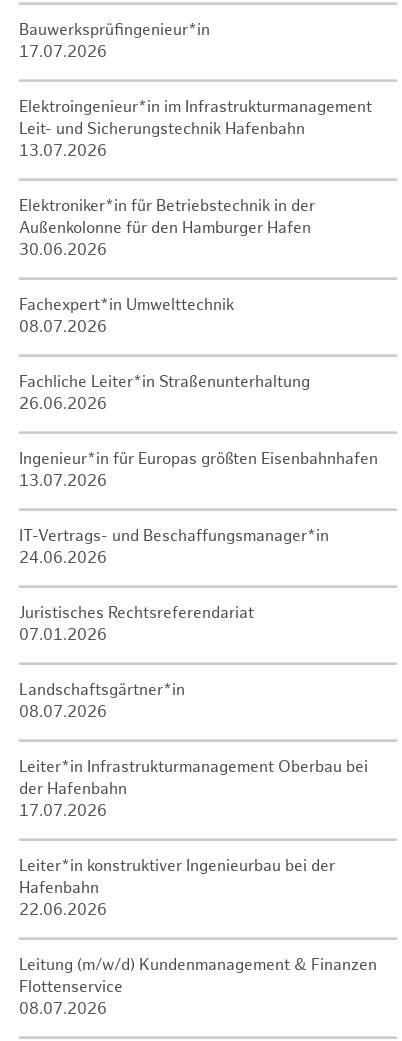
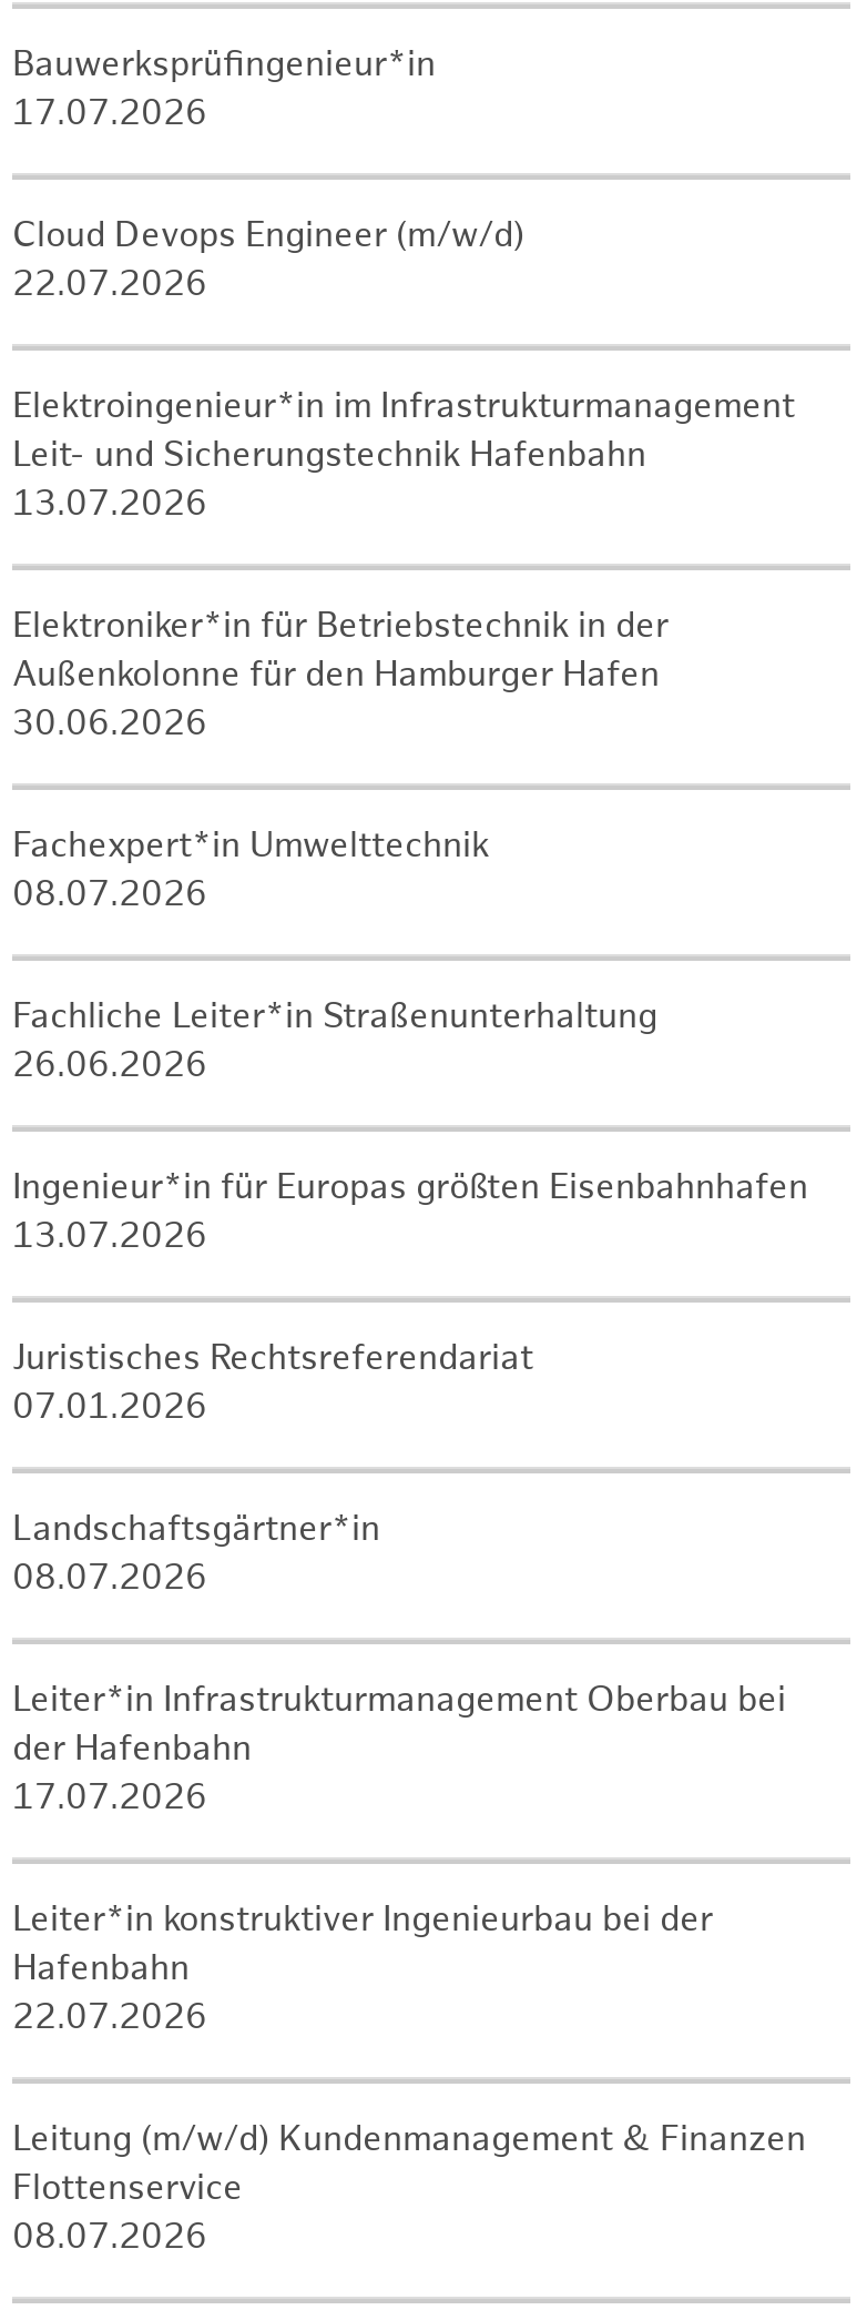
+ Cloud Devops Engineer (m/w/d)
+ 22.07.2026

moved down: Elektroingenieur*in im Infrastrukturmanagement | Leit- und Sicherungstechnik Hafenbahn | 13.07.2026 | ... | Ingenieur*in für Europas größten Eisenbahnhafen | 13.07.2026

- IT-Vertrags- und Beschaffungsmanager*in
- 24.06.2026

- 22.06.2026
+ 22.07.2026
